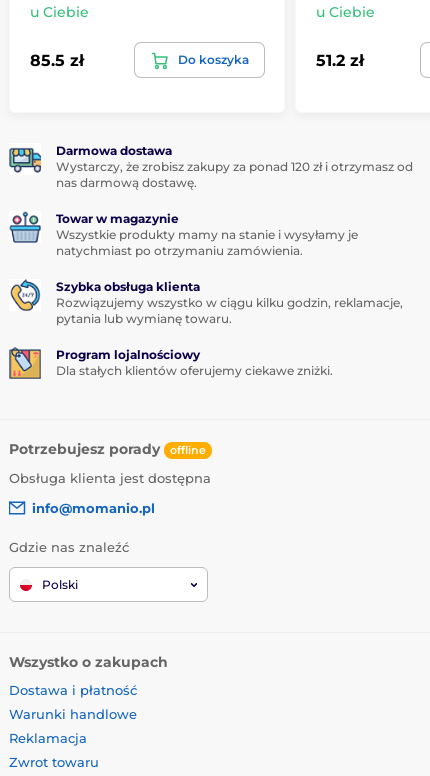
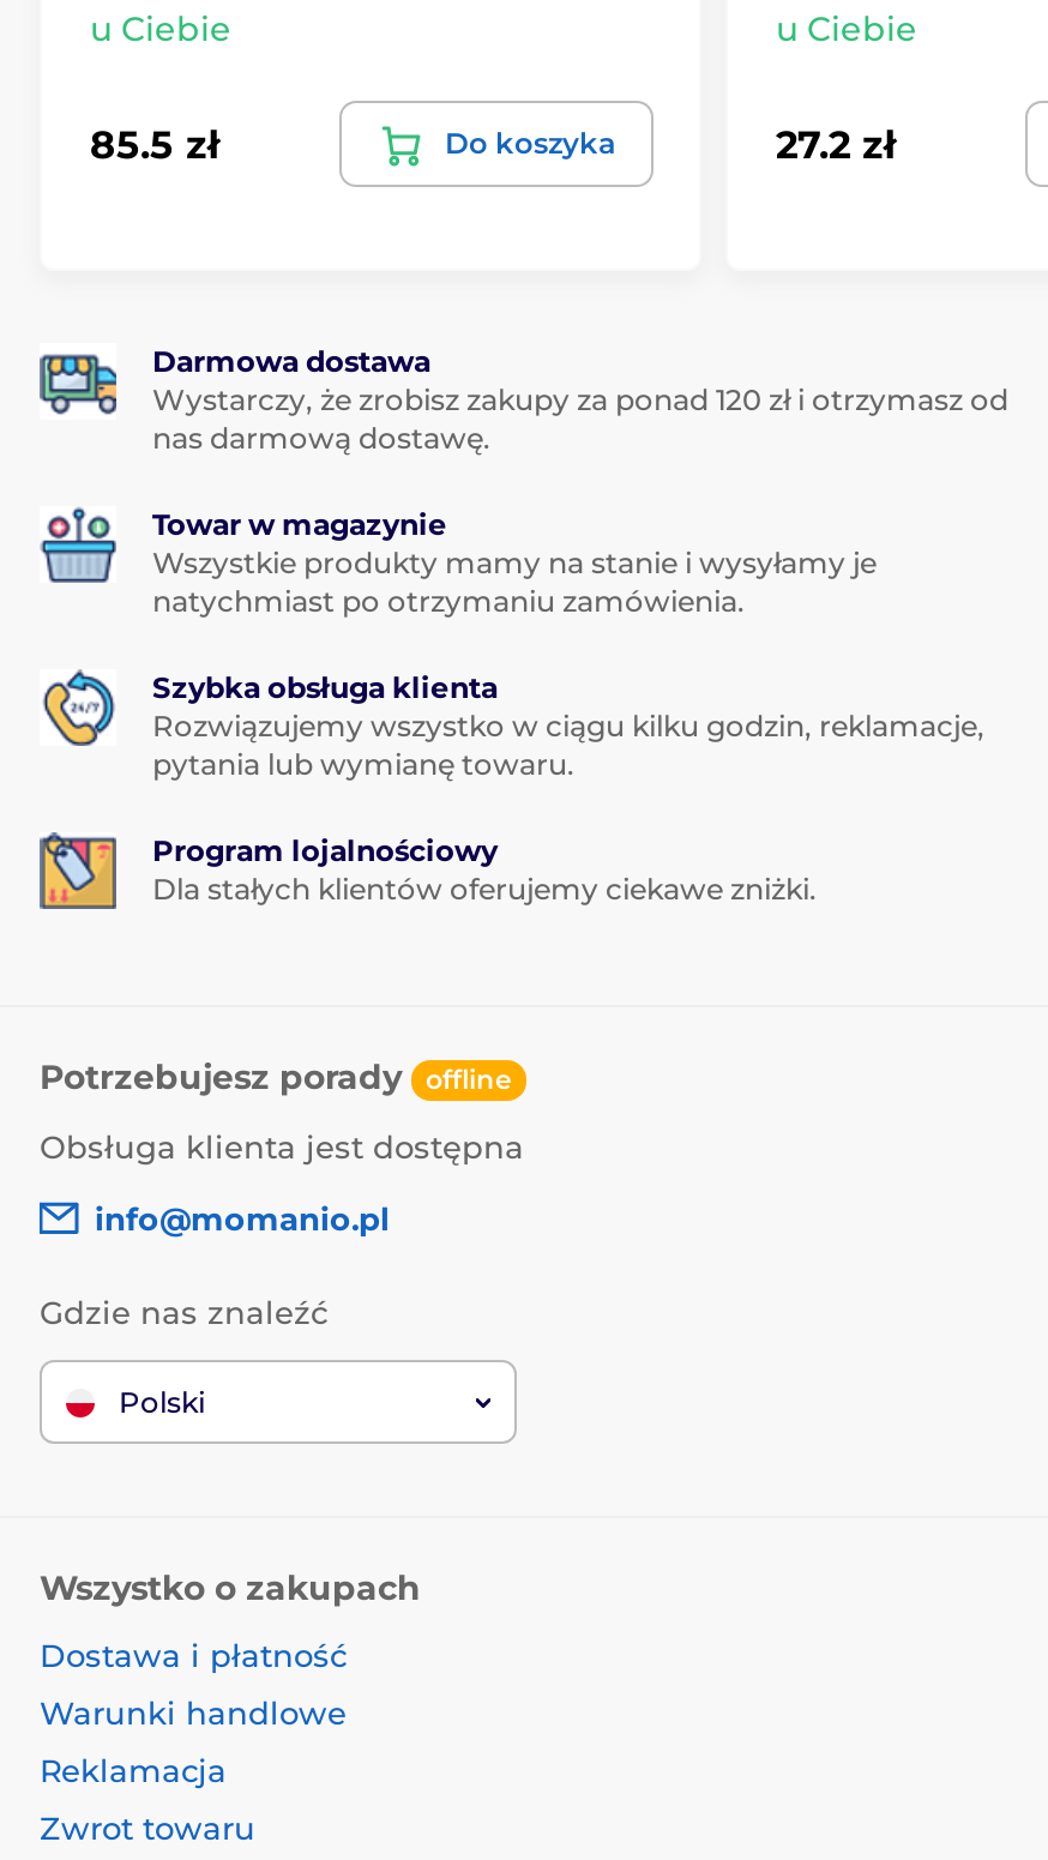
- 51.2 zł
+ 27.2 zł
